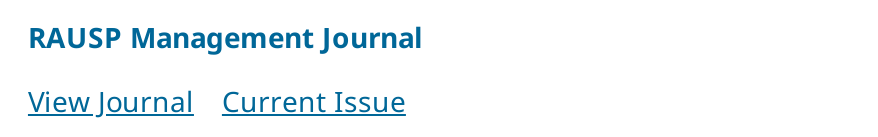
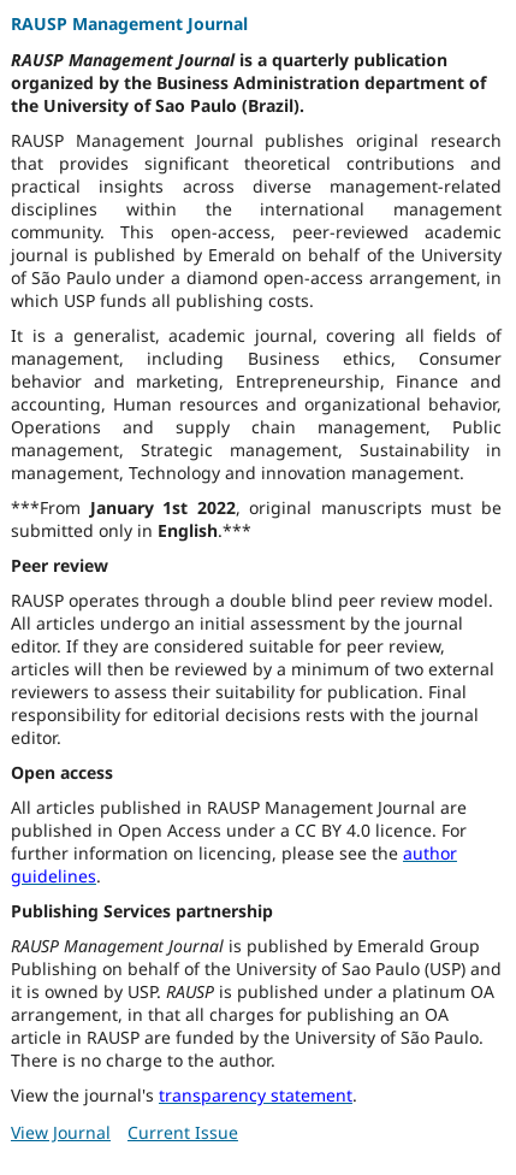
+ RAUSP Management Journal is a quarterly publication
+ organized by the Business Administration department of
+ the University of Sao Paulo (Brazil).
+ RAUSP Management Journal publishes original research
+ that provides significant theoretical contributions and
+ practical insights across diverse management-related
+ disciplines within the international management
+ community. This open-access, peer-reviewed academic
+ journal is published by Emerald on behalf of the University
+ of São Paulo under a diamond open-access arrangement, in
+ which USP funds all publishing costs.
+ It is a generalist, academic journal, covering all fields of
+ management, including Business ethics, Consumer
+ behavior and marketing, Entrepreneurship, Finance and
+ accounting, Human resources and organizational behavior,
+ Operations and supply chain management, Public
+ management, Strategic management, Sustainability in
+ management, Technology and innovation management.
+ ***From January 1st 2022, original manuscripts must be
+ submitted only in English.***
+ Peer review
+ RAUSP operates through a double blind peer review model.
+ All articles undergo an initial assessment by the journal
+ editor. If they are considered suitable for peer review,
+ articles will then be reviewed by a minimum of two external
+ reviewers to assess their suitability for publication. Final
+ responsibility for editorial decisions rests with the journal
+ editor.
+ Open access
+ All articles published in RAUSP Management Journal are
+ published in Open Access under a CC BY 4.0 licence. For
+ further information on licencing, please see the author
+ guidelines.
+ Publishing Services partnership
+ RAUSP Management Journal is published by Emerald Group
+ Publishing on behalf of the University of Sao Paulo (USP) and
+ it is owned by USP. RAUSP is published under a platinum OA
+ arrangement, in that all charges for publishing an OA
+ article in RAUSP are funded by the University of São Paulo.
+ There is no charge to the author.
+ View the journal's transparency statement.
